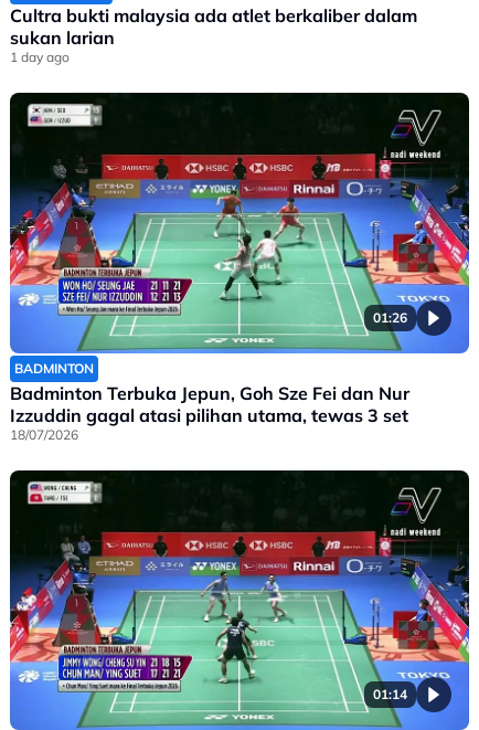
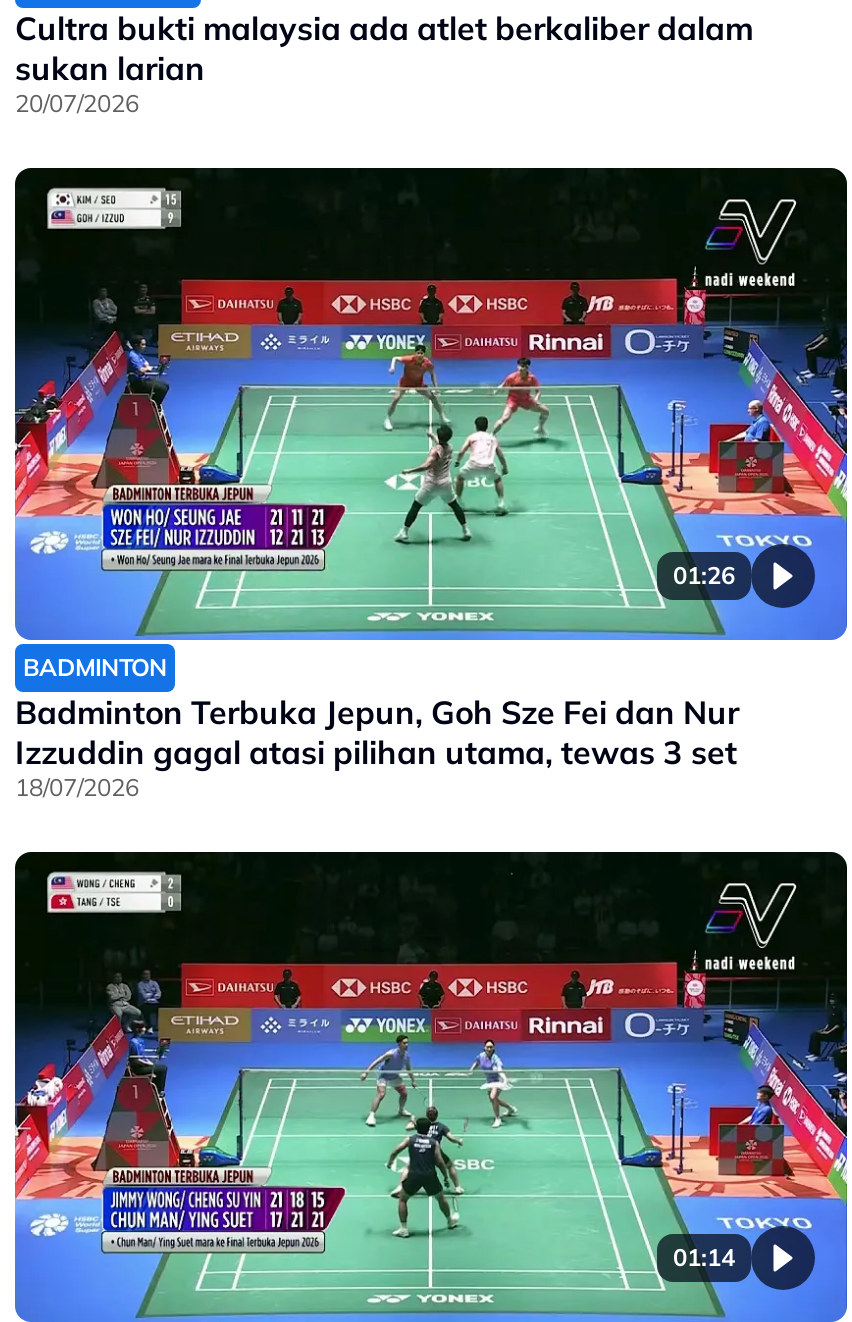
- 1 day ago
+ 20/07/2026
